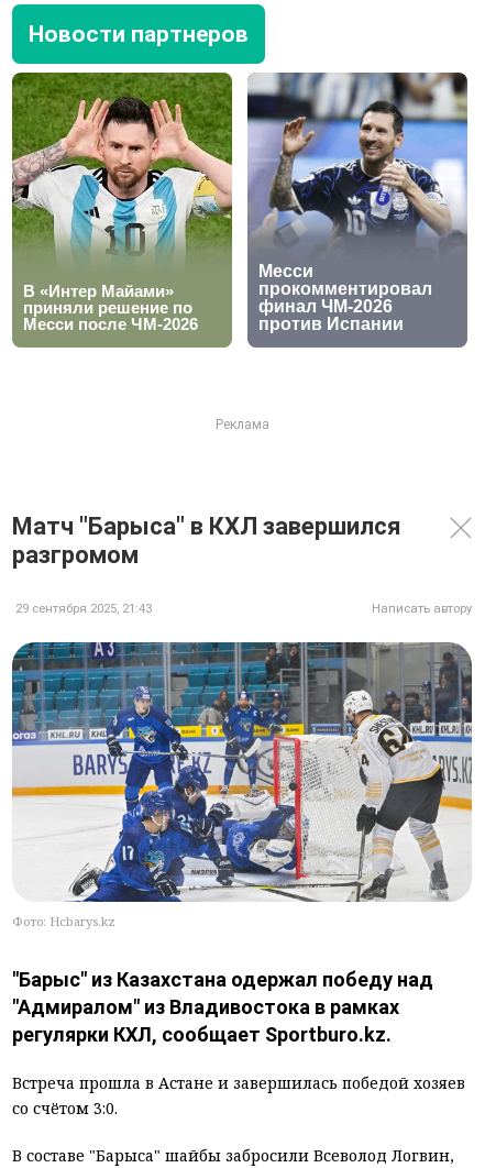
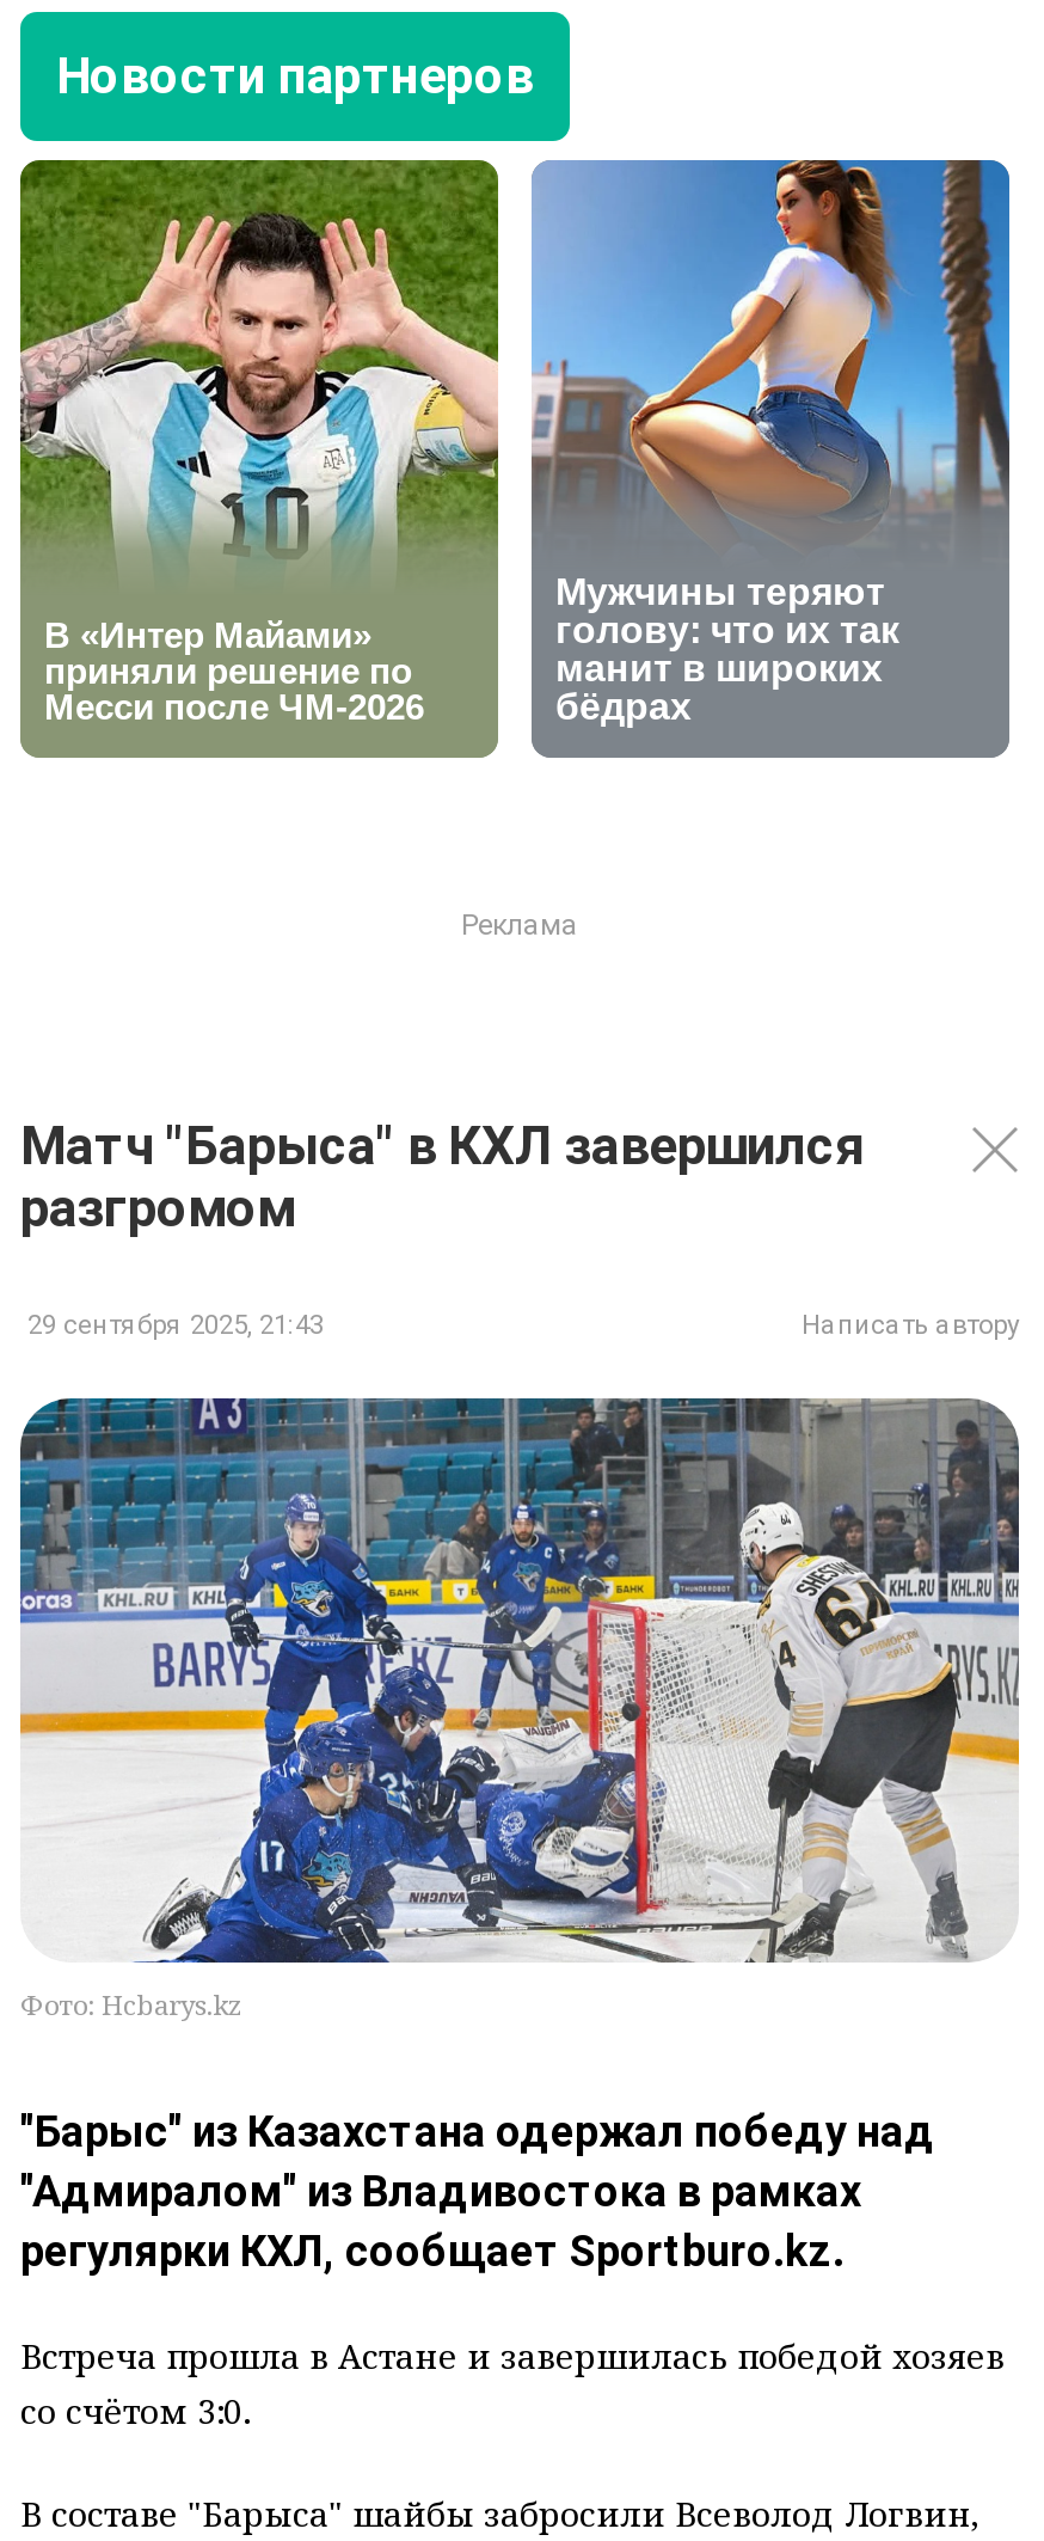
- [image]
+ [image]

- [image]
+ [image]
